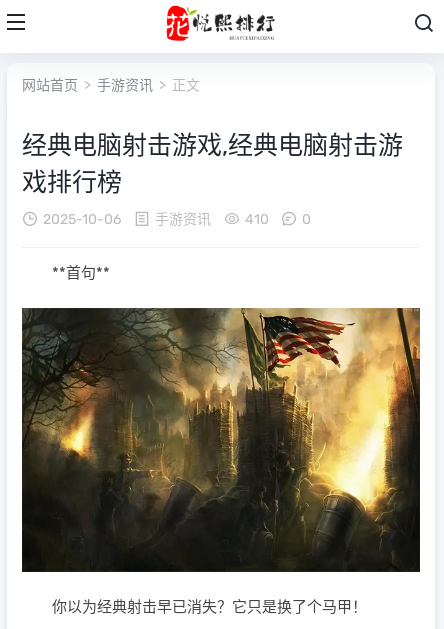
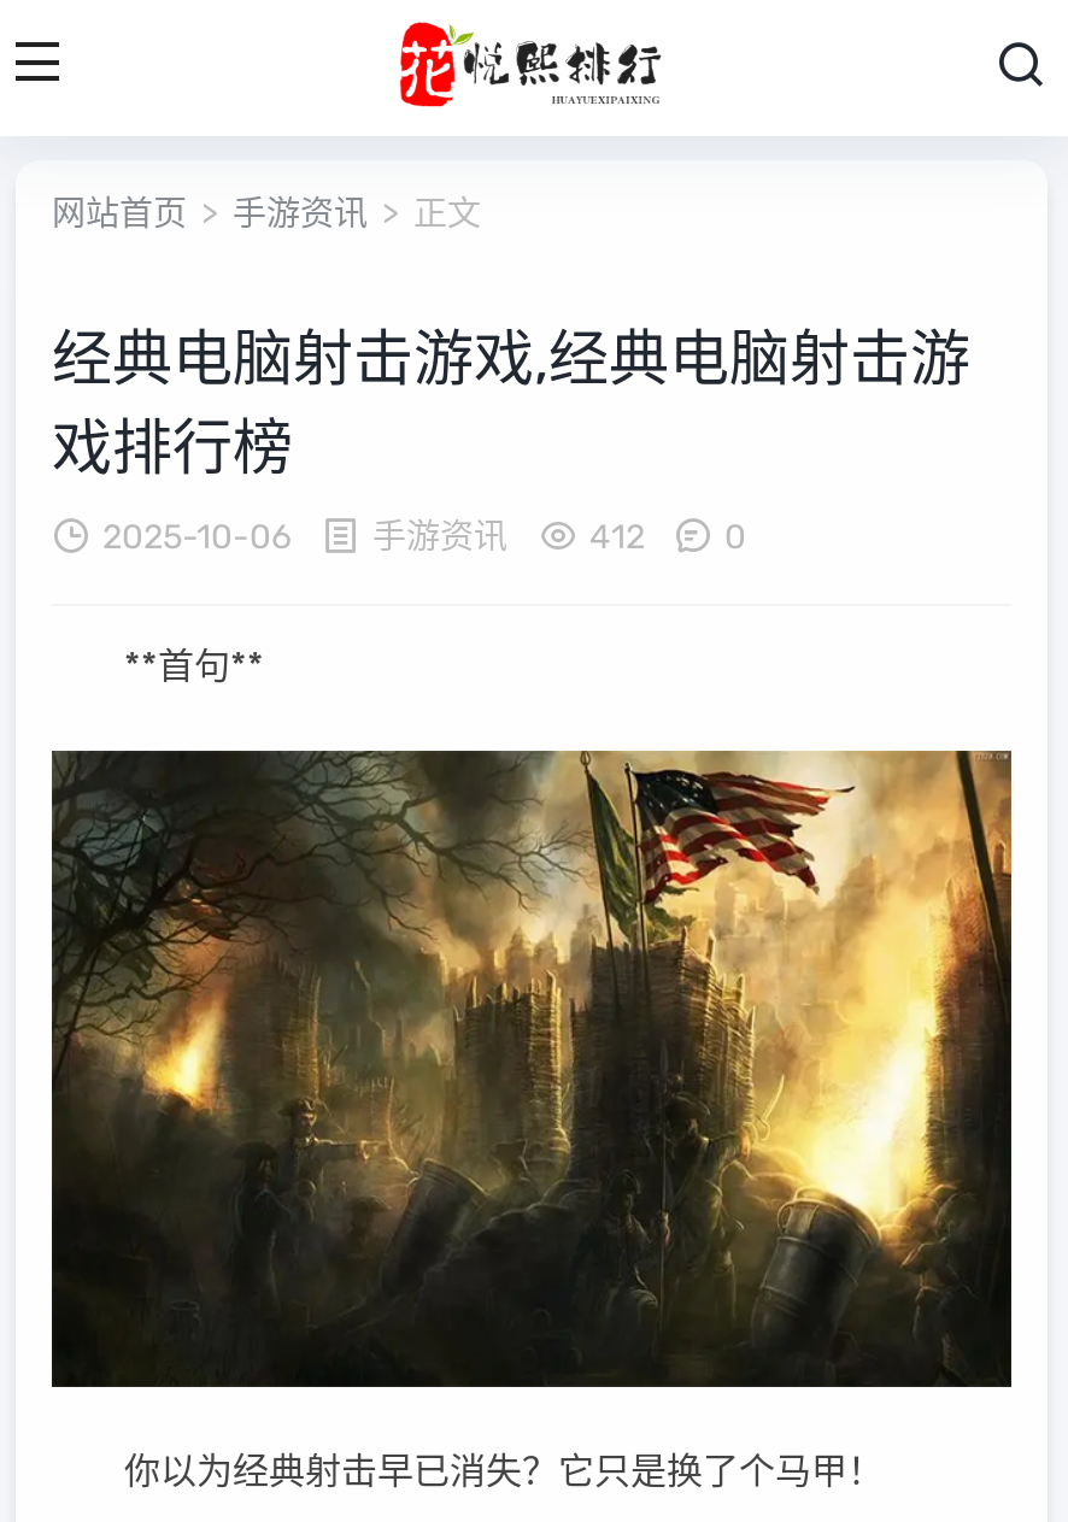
- 2025-10-06 手游资讯 410 0
+ 2025-10-06 手游资讯 412 0
